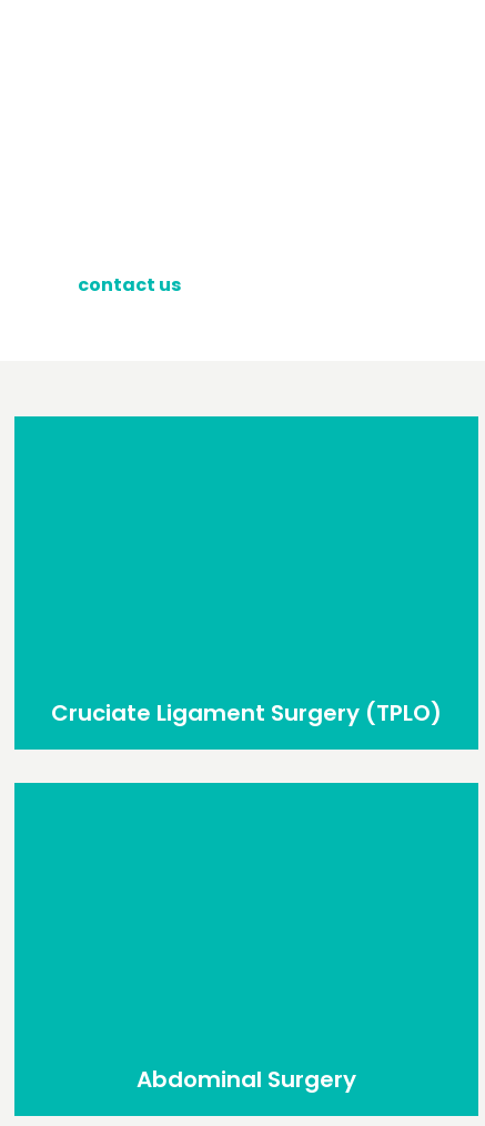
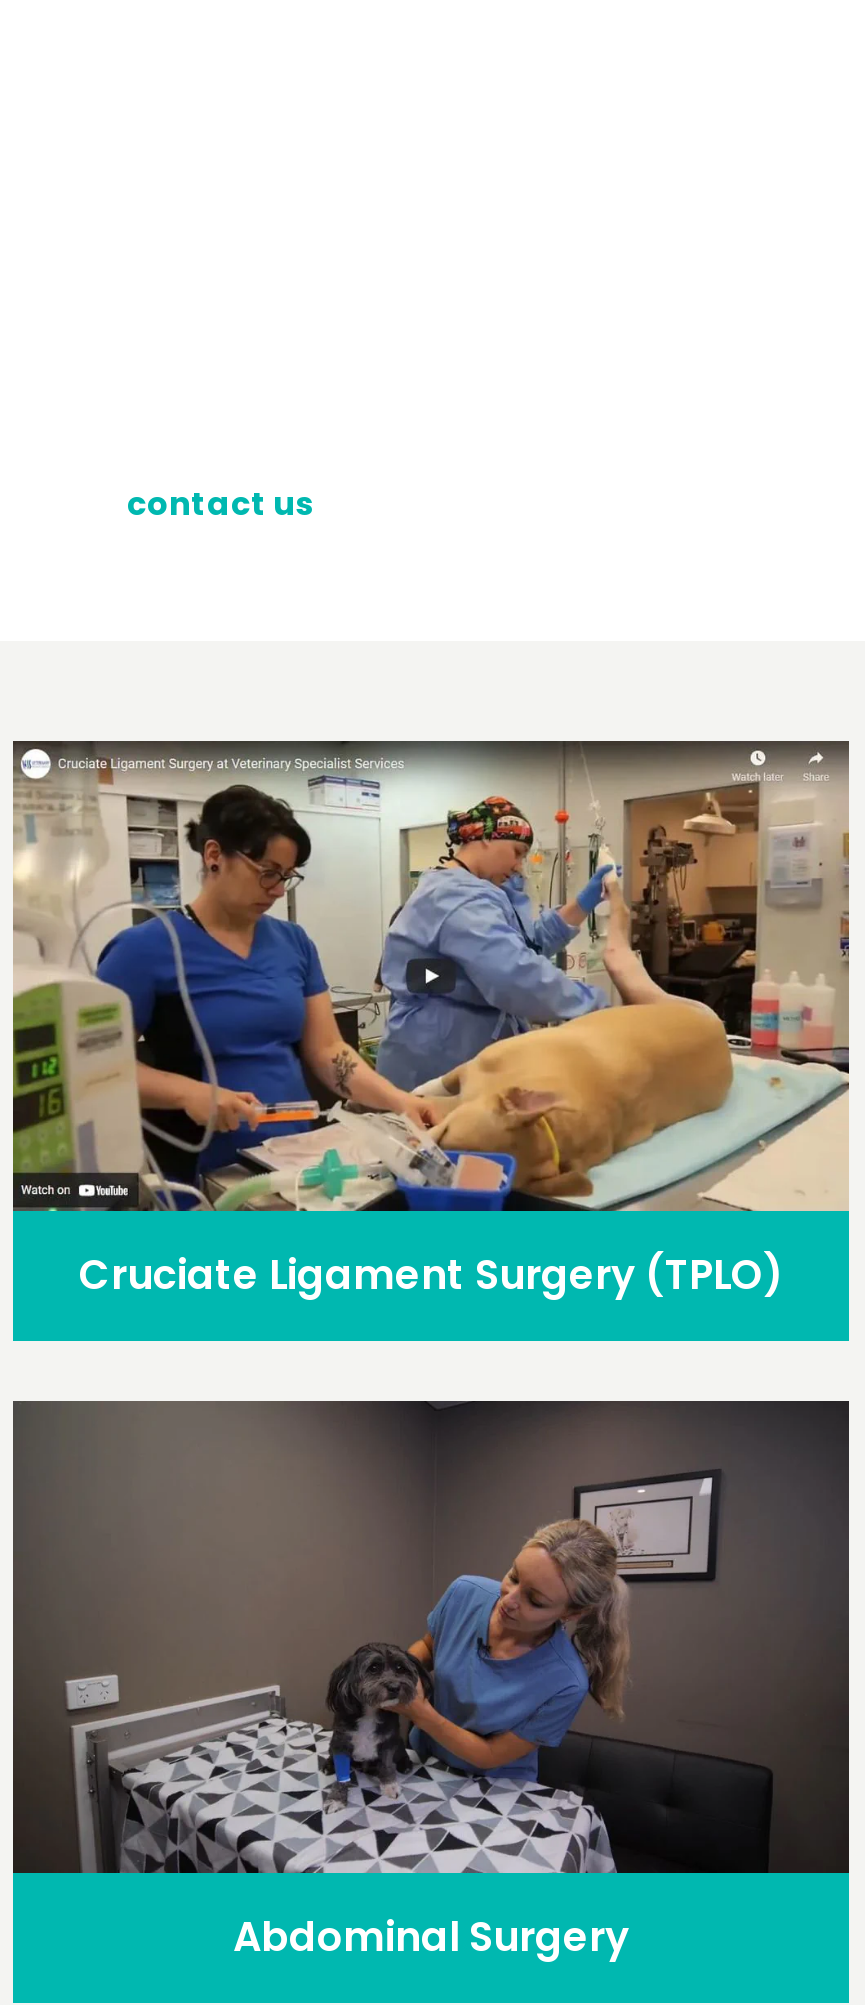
+ [image]

+ [image]
